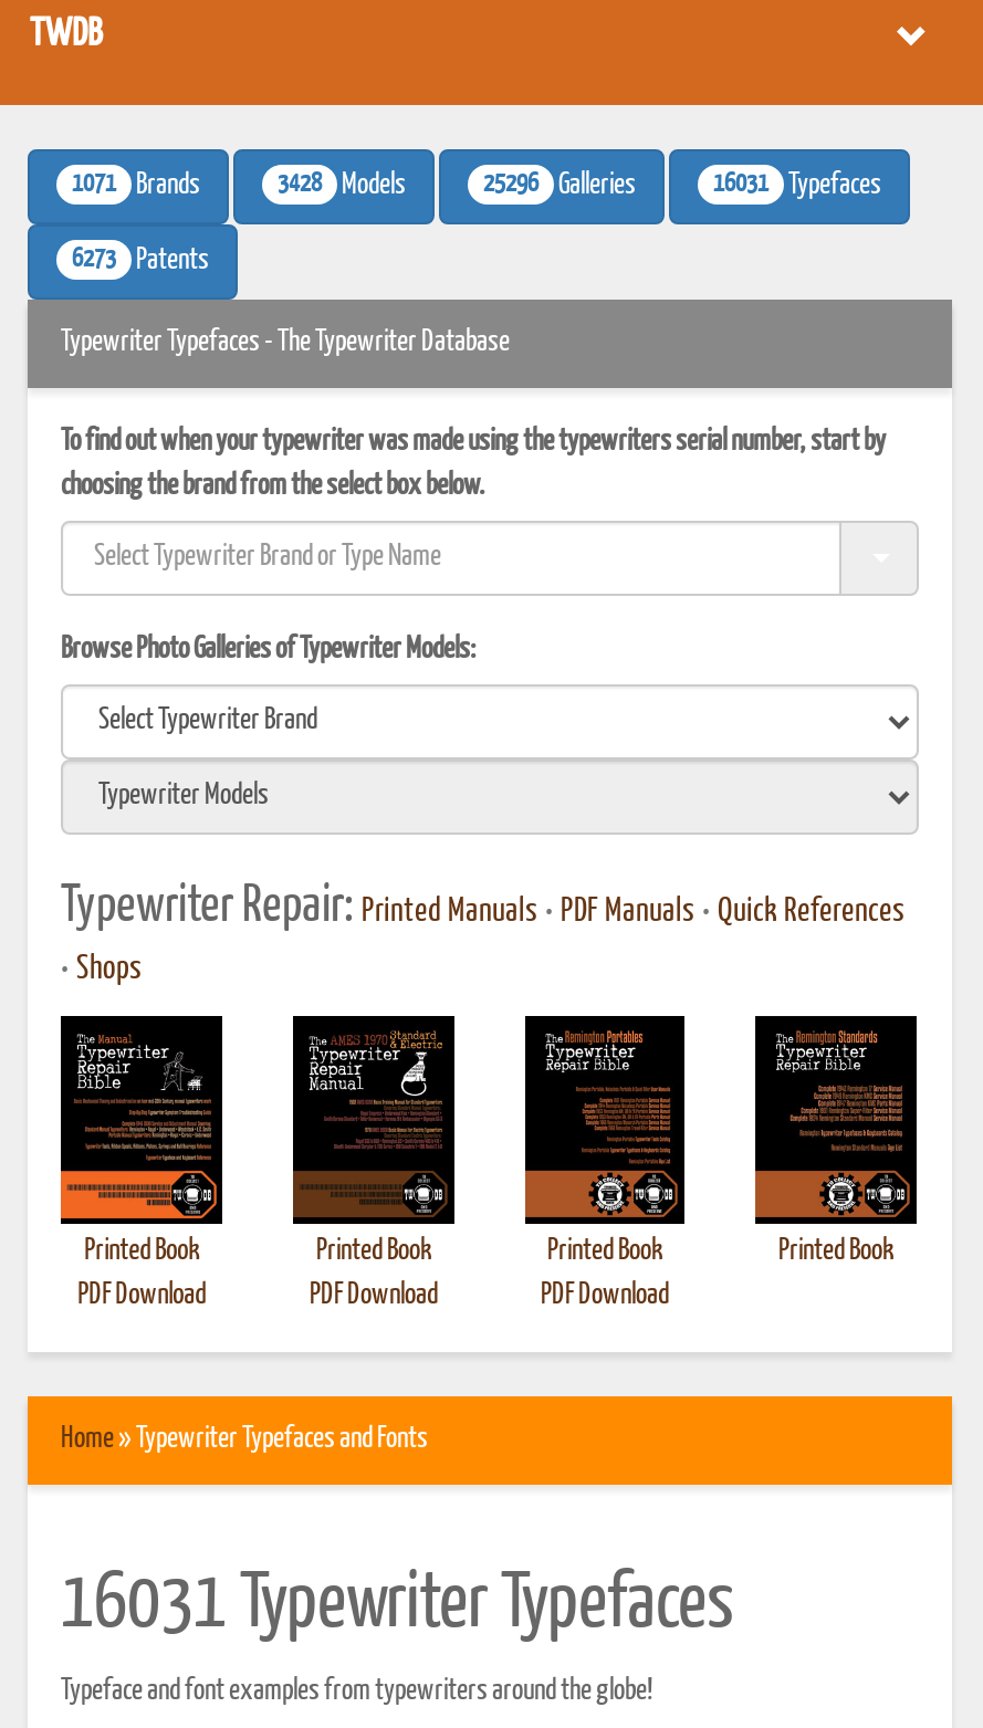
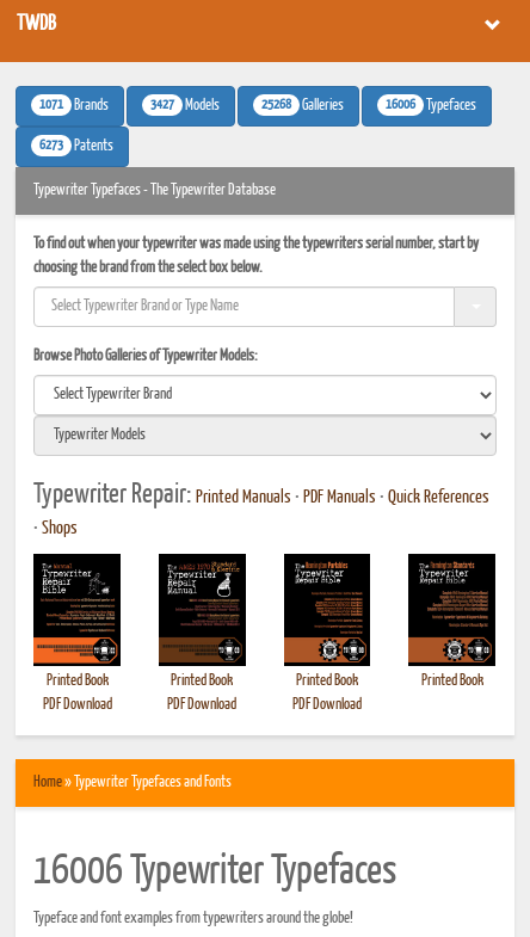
- 3428 Models
+ 3427 Models

- 25296 Galleries
+ 25268 Galleries

- 16031 Typefaces
+ 16006 Typefaces

- 16031 Typewriter Typefaces
+ 16006 Typewriter Typefaces
